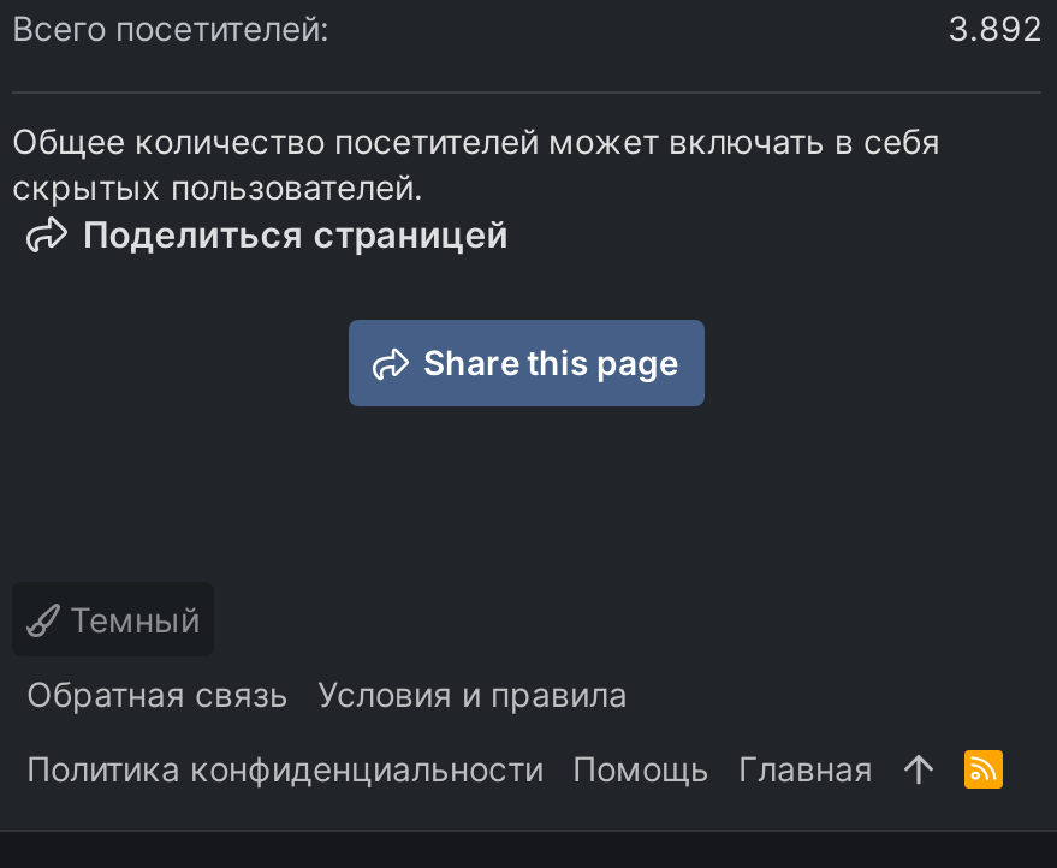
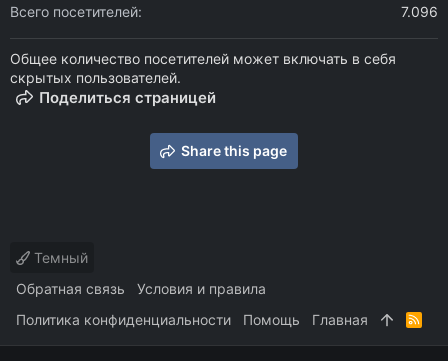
- 3.892
+ 7.096
